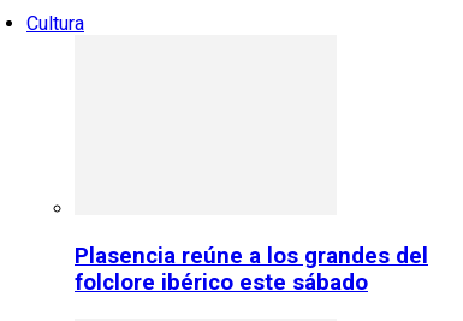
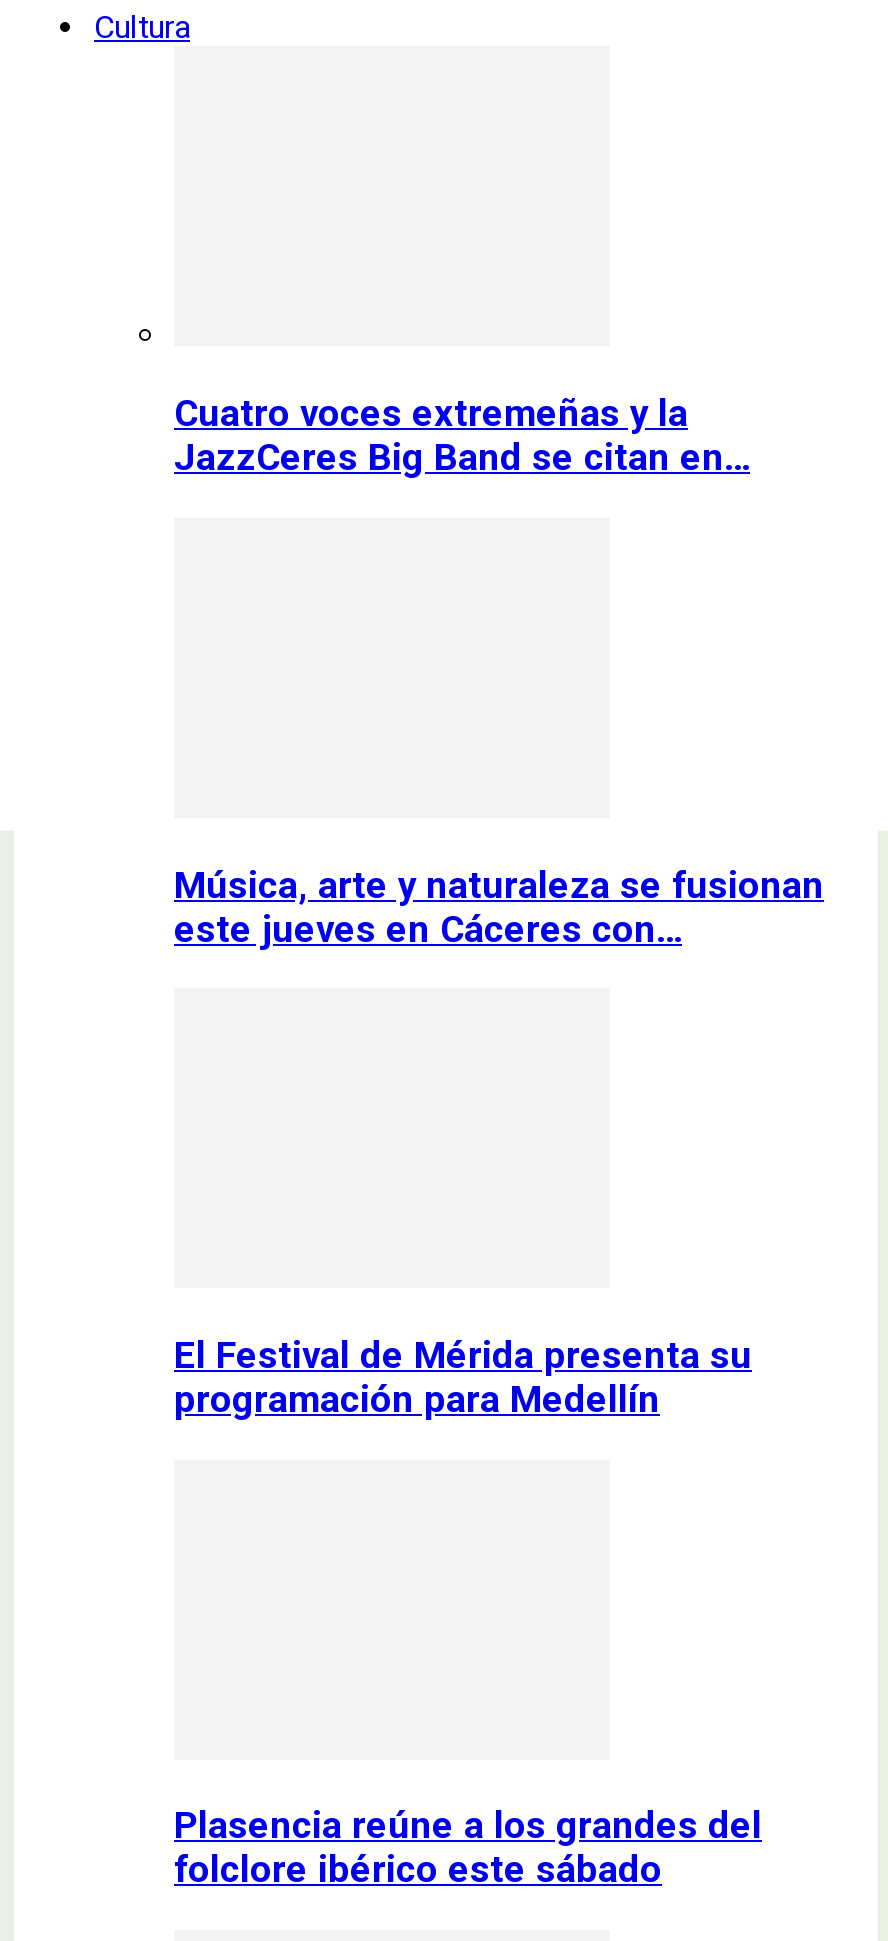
+ Cuatro voces extremeñas y la
+ JazzCeres Big Band se citan en…

+ Música, arte y naturaleza se fusionan
+ este jueves en Cáceres con…

+ El Festival de Mérida presenta su
+ programación para Medellín
